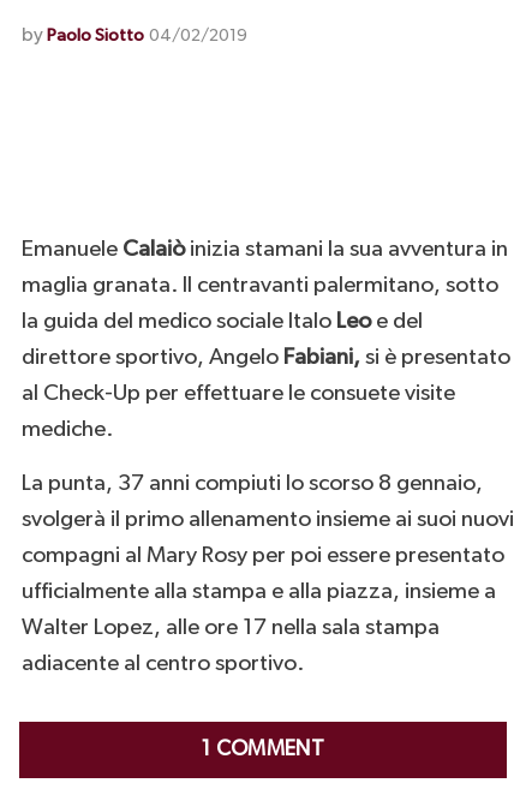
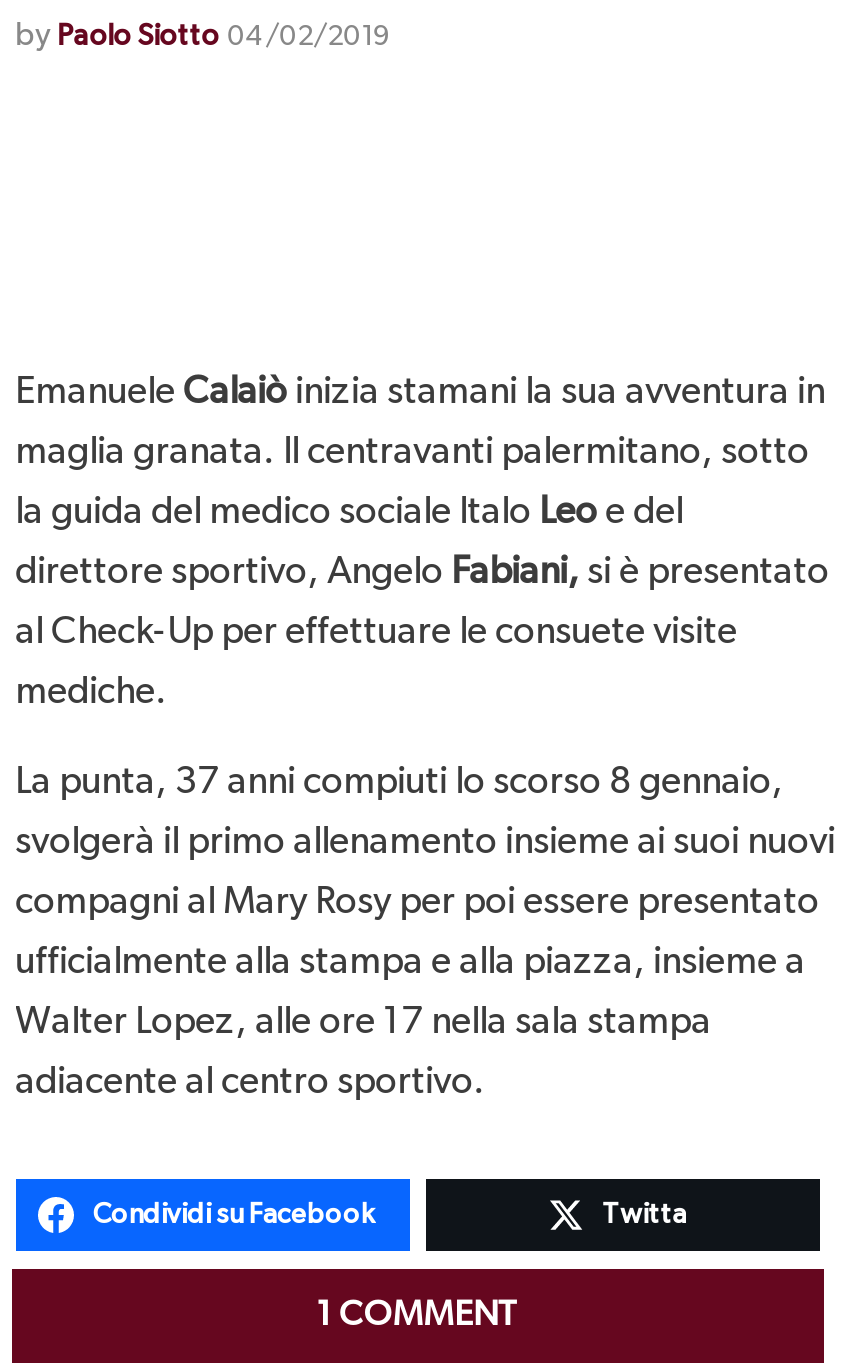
+ Condividi su Facebook
+ Twitta
